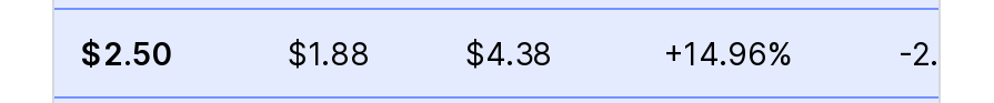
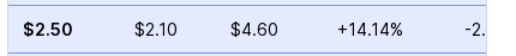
- $1.88
+ $2.10

- $4.38
+ $4.60

- +14.96%
+ +14.14%
